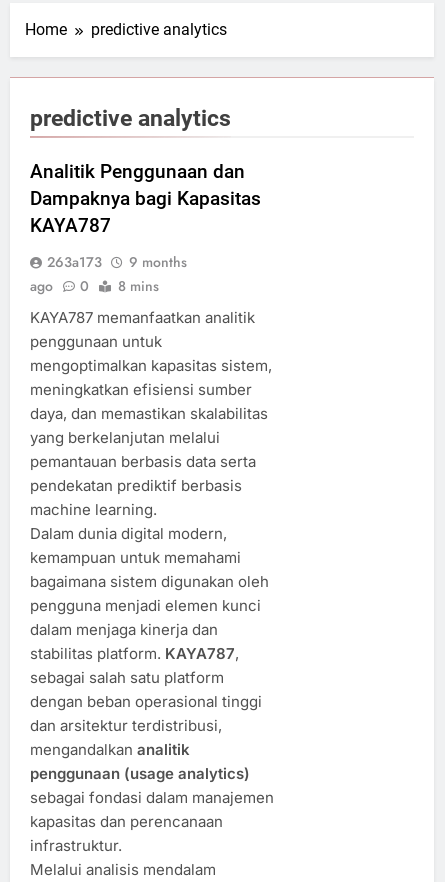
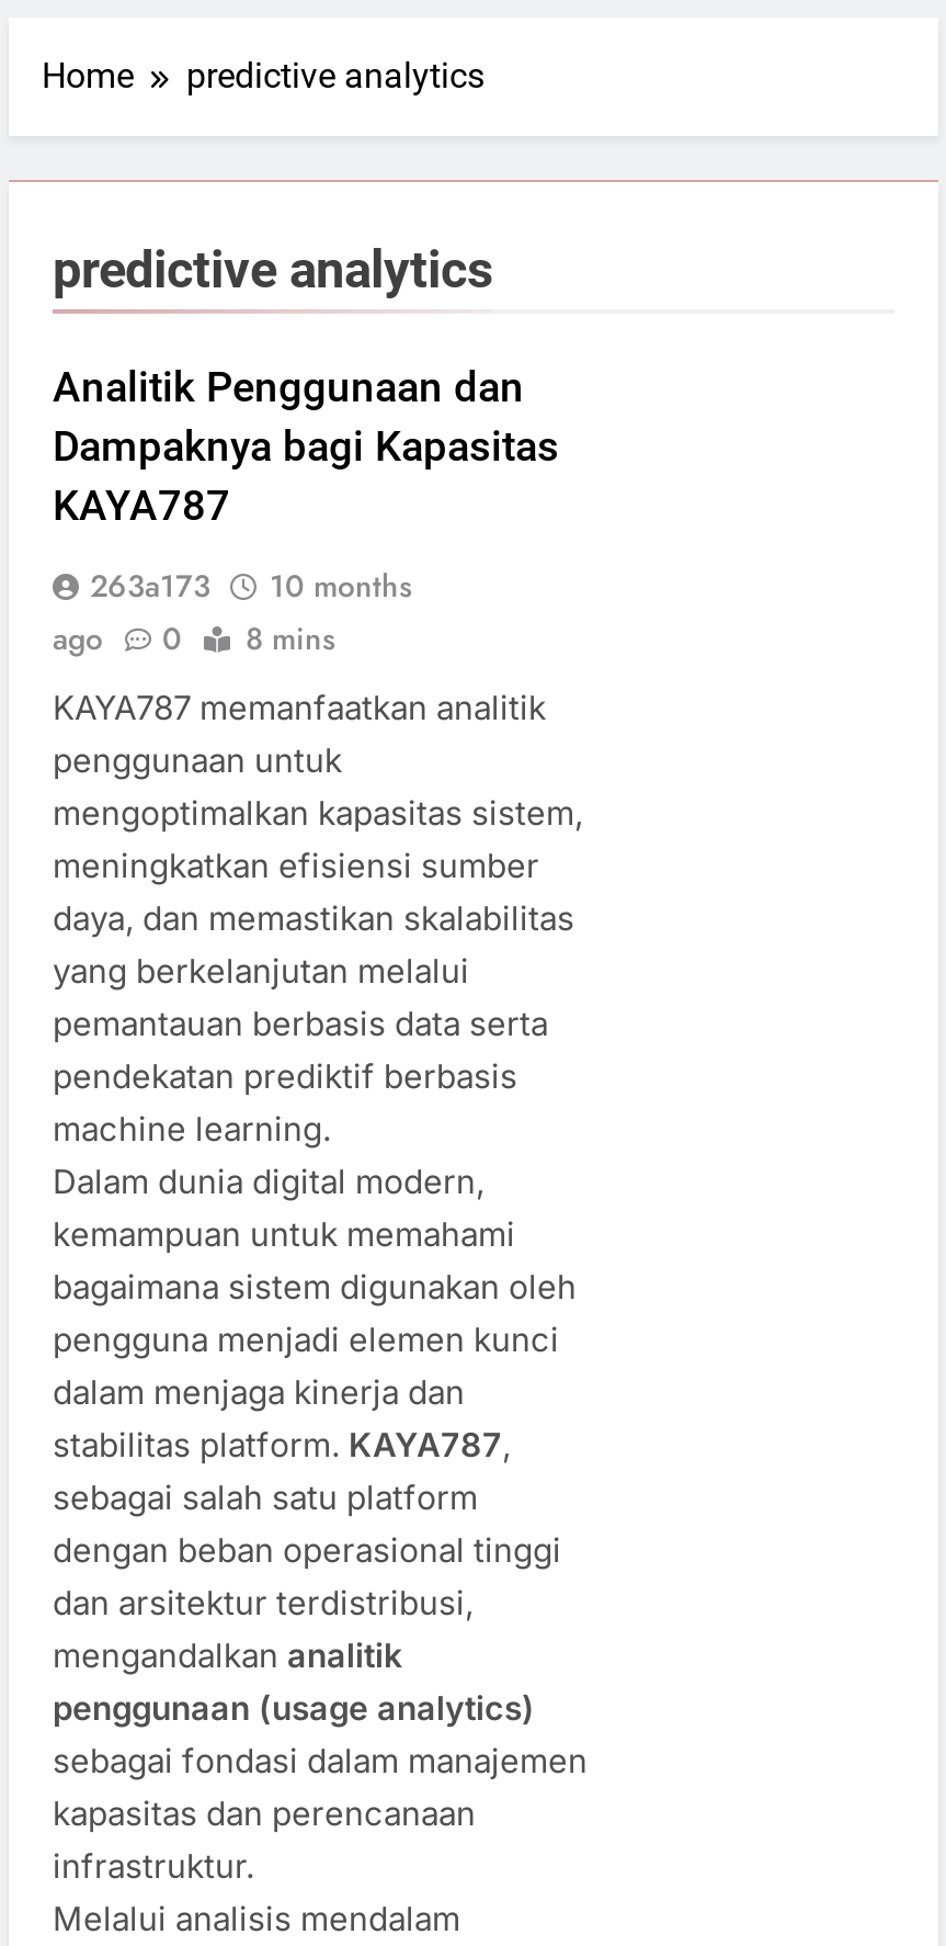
- 263a173 9 months
+ 263a173 10 months
